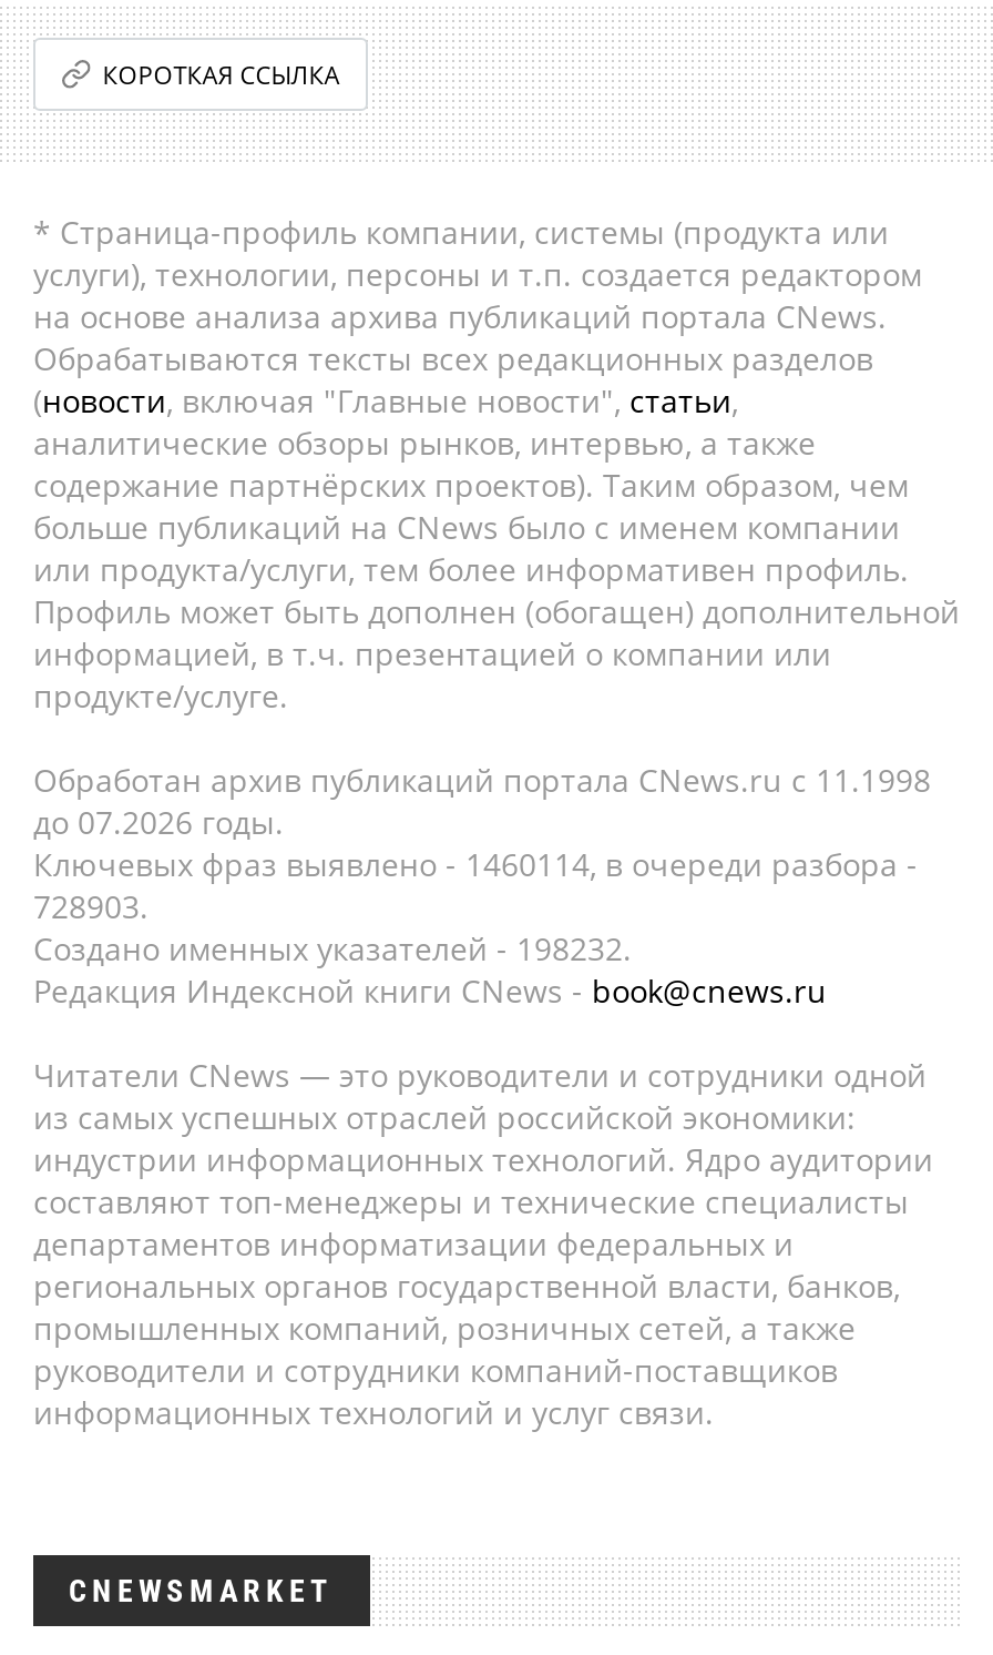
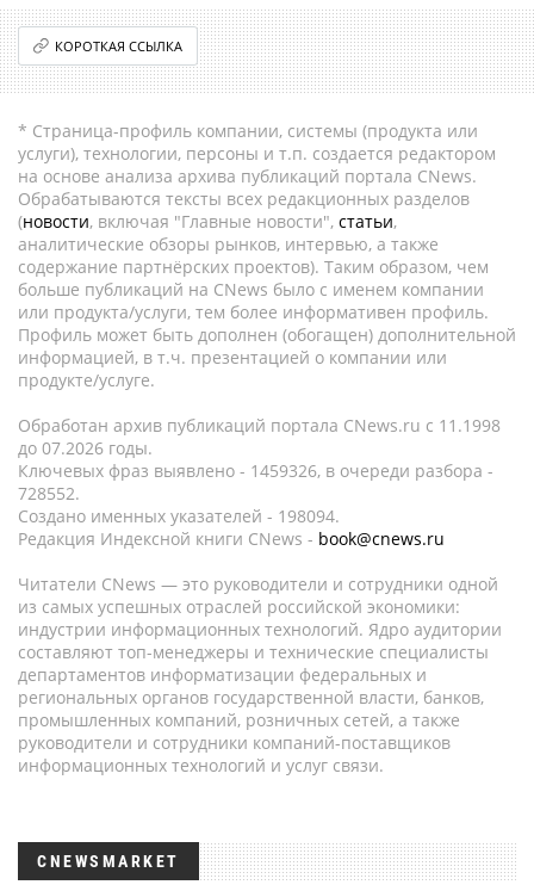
- Ключевых фраз выявлено - 1460114, в очереди разбора -
+ Ключевых фраз выявлено - 1459326, в очереди разбора -

- 728903.
+ 728552.

- Создано именных указателей - 198232.
+ Создано именных указателей - 198094.
